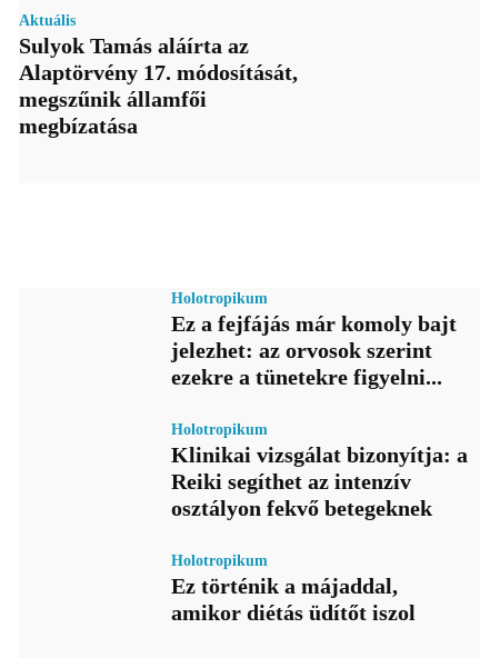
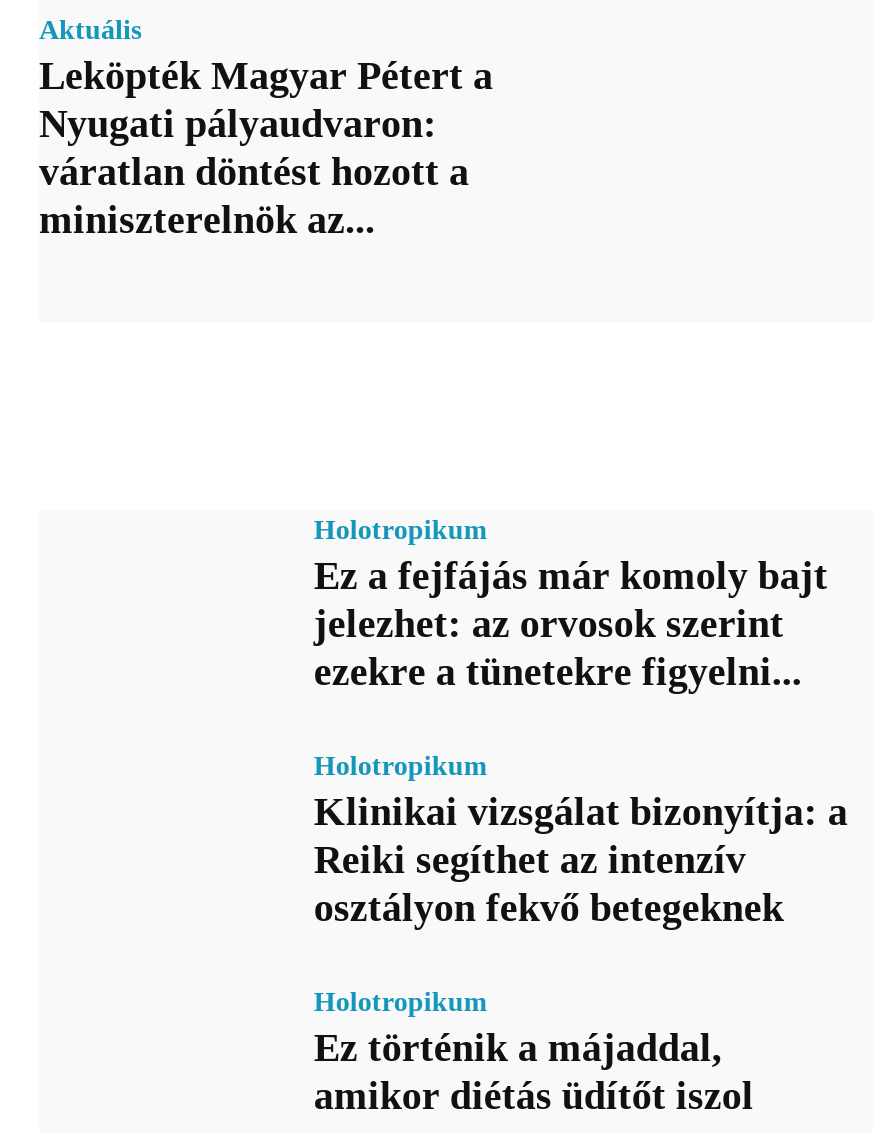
- Sulyok Tamás aláírta az
- Alaptörvény 17. módosítását,
- megszűnik államfői
- megbízatása
+ Leköpték Magyar Pétert a
+ Nyugati pályaudvaron:
+ váratlan döntést hozott a
+ miniszterelnök az...
